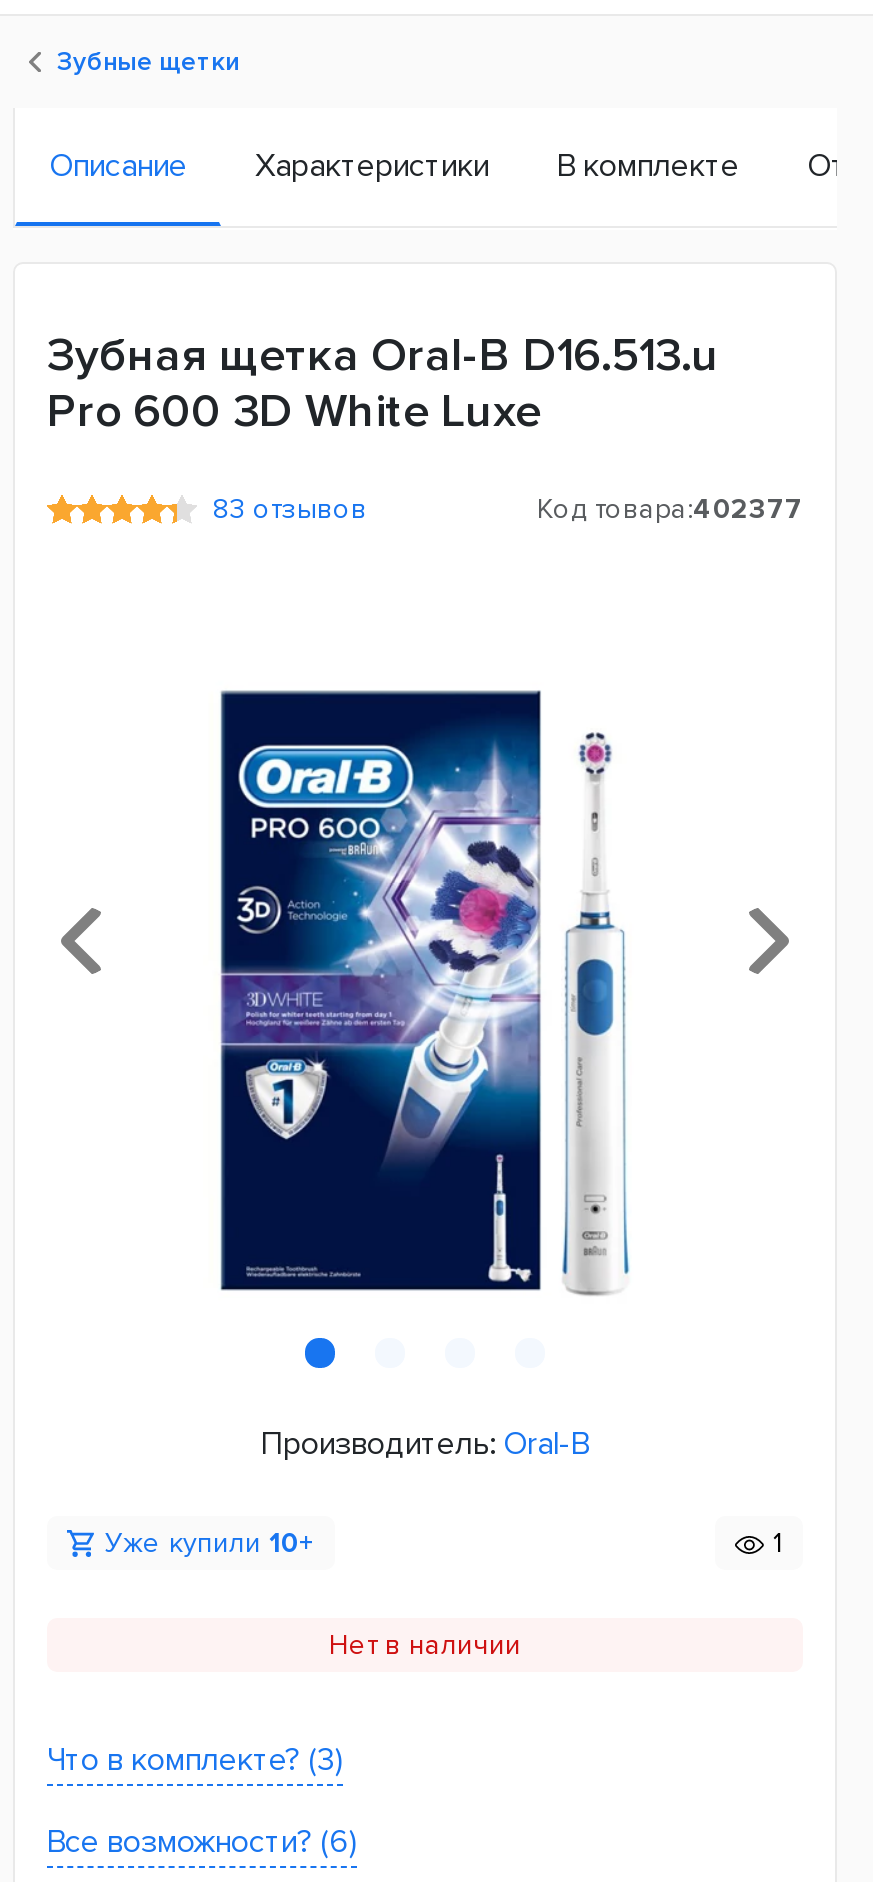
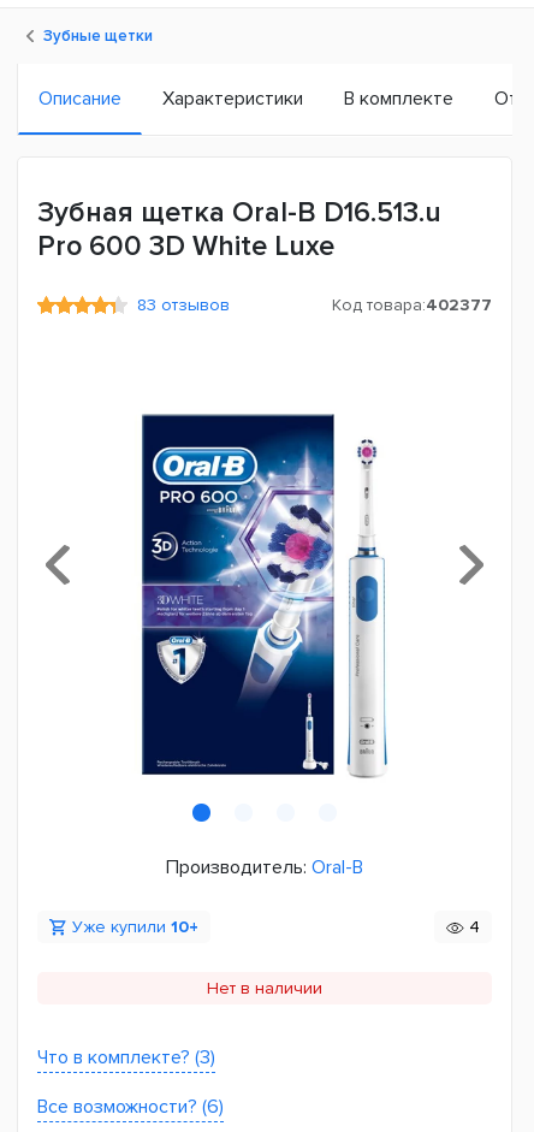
- 1
+ 4
